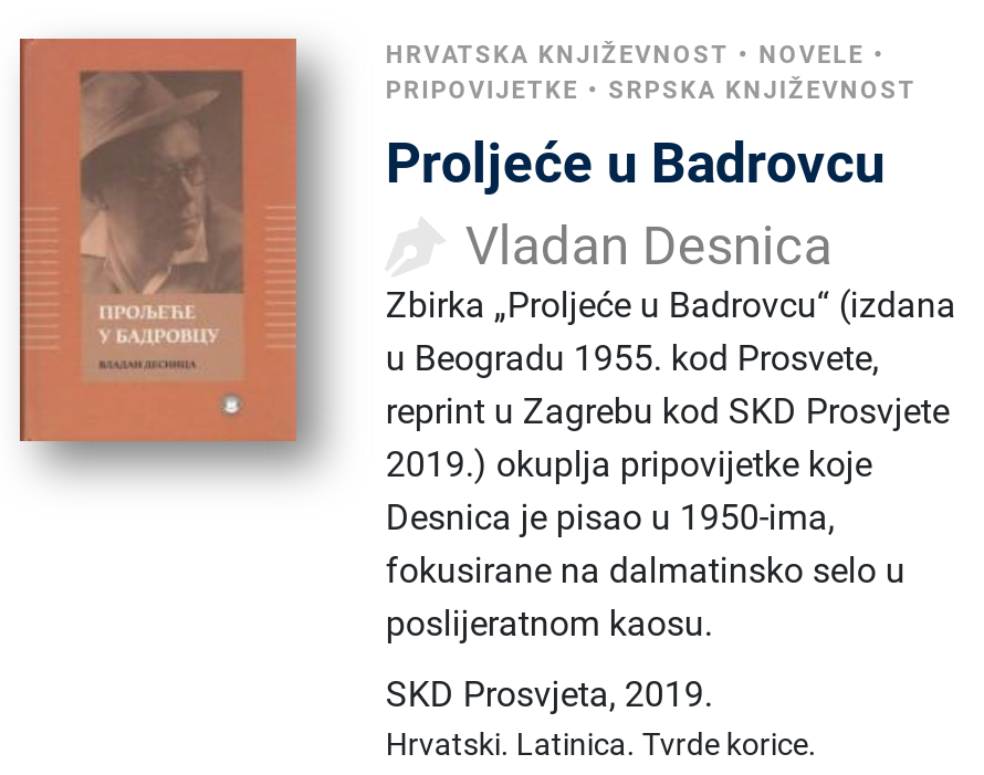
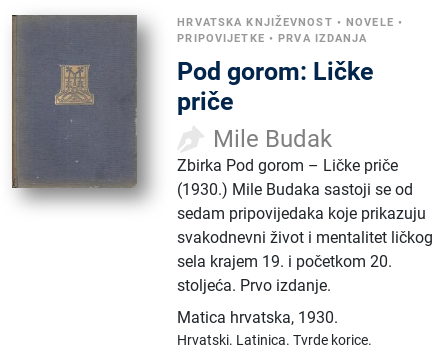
- [image]
- PRIPOVIJETKE • SRPSKA KNJIŽEVNOST
- Proljeće u Badrovcu
- Vladan Desnica
- Zbirka „Proljeće u Badrovcu“ (izdana
- u Beogradu 1955. kod Prosvete,
- reprint u Zagrebu kod SKD Prosvjete
- 2019.) okuplja pripovijetke koje
- Desnica je pisao u 1950-ima,
- fokusirane na dalmatinsko selo u
- poslijeratnom kaosu.
+ [image]
+ PRIPOVIJETKE • PRVA IZDANJA
+ Pod gorom: Ličke
+ priče
+ Mile Budak
+ Zbirka Pod gorom – Ličke priče
+ (1930.) Mile Budaka sastoji se od
+ sedam pripovijedaka koje prikazuju
+ svakodnevni život i mentalitet ličkog
+ sela krajem 19. i početkom 20.
+ stoljeća. Prvo izdanje.

- SKD Prosvjeta, 2019.
+ Matica hrvatska, 1930.
